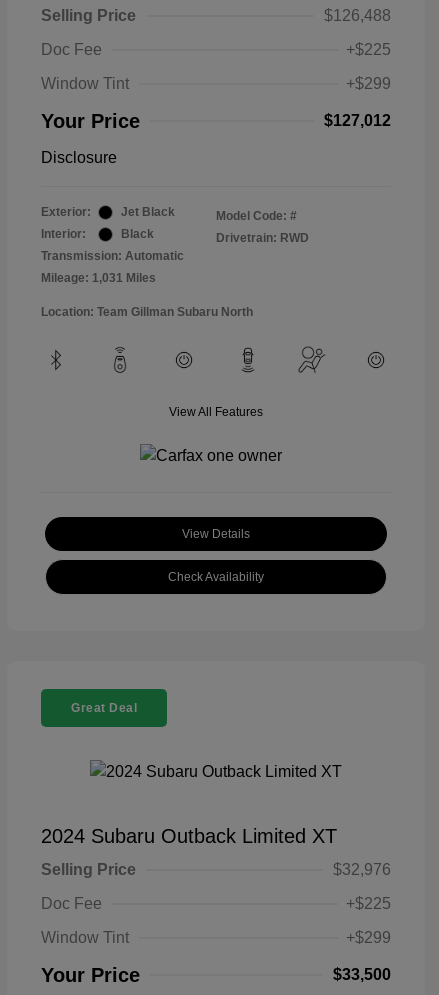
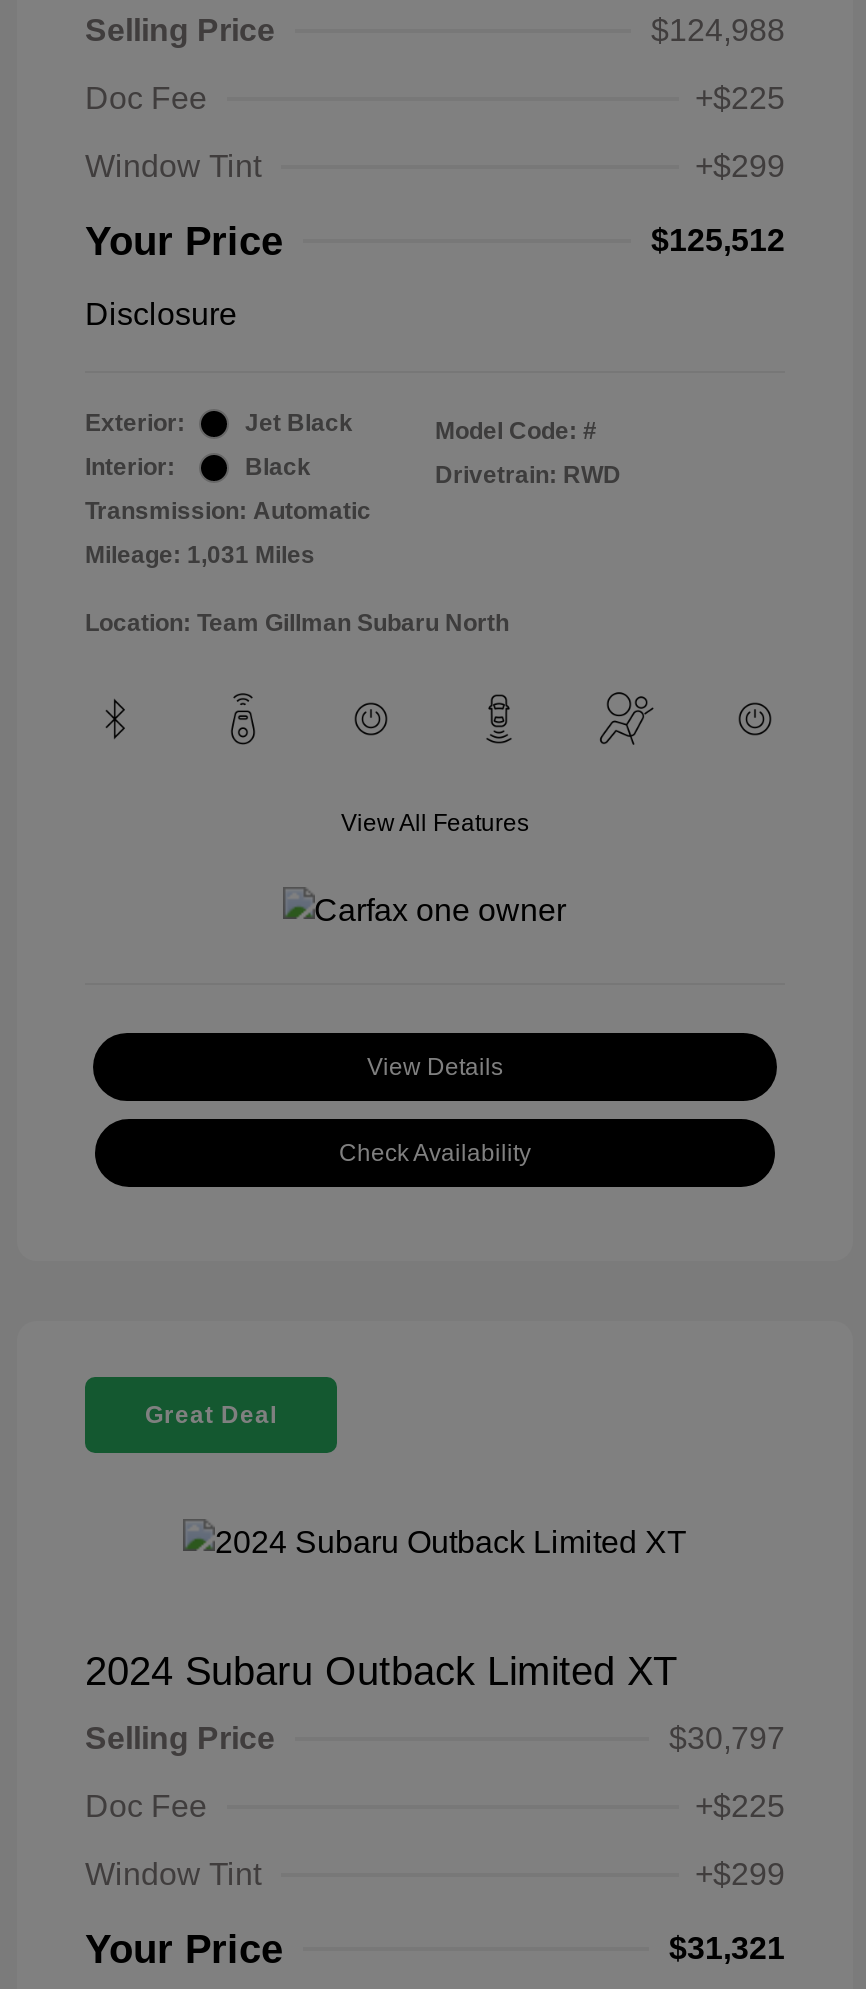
- $126,488
+ $124,988

- $127,012
+ $125,512

- $32,976
+ $30,797

- $33,500
+ $31,321
